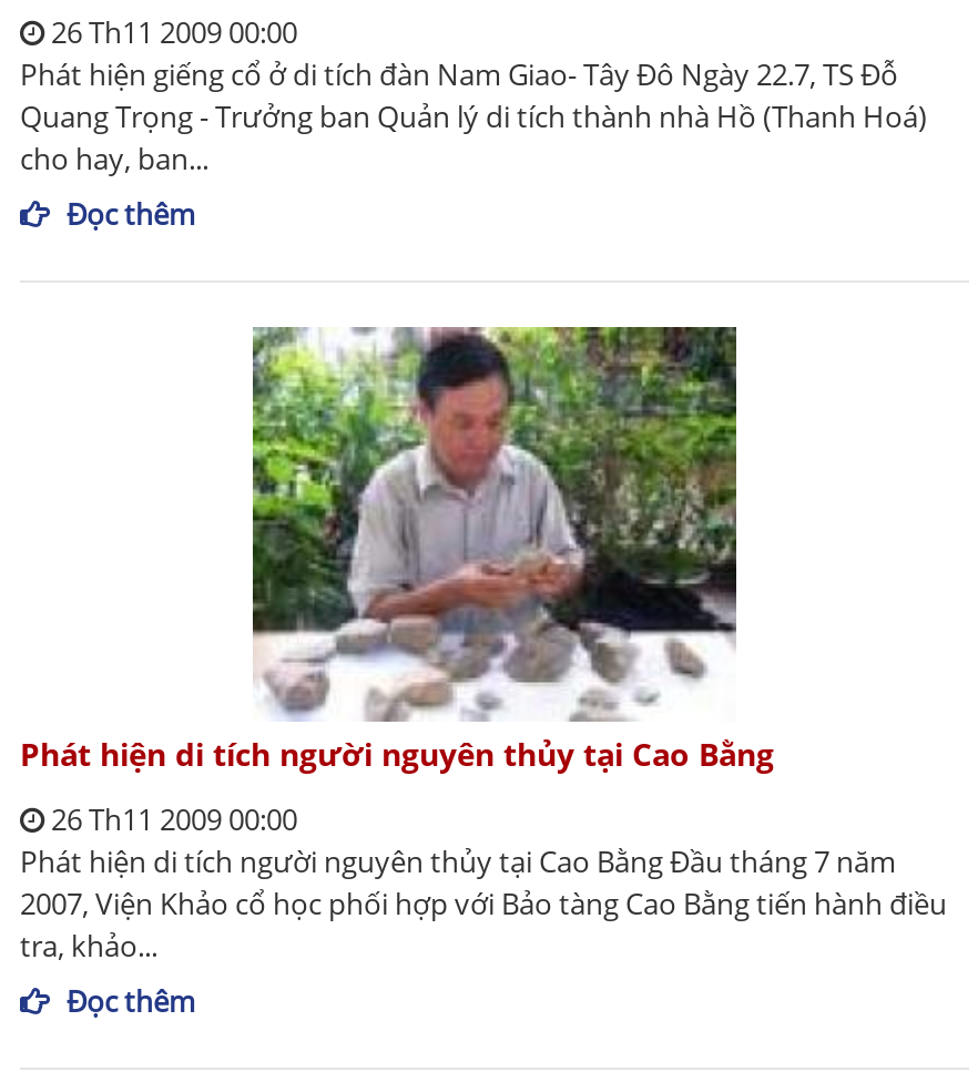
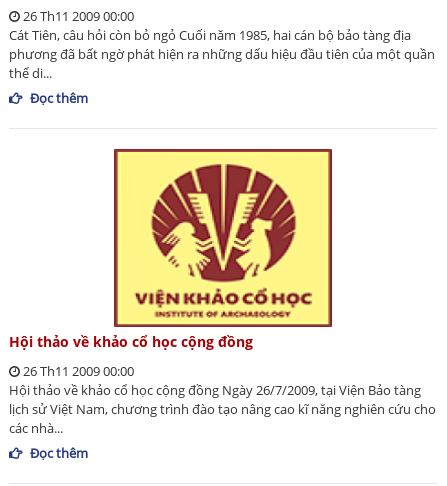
- Phát hiện giếng cổ ở di tích đàn Nam Giao- Tây Đô Ngày 22.7, TS Đỗ
- Quang Trọng - Trưởng ban Quản lý di tích thành nhà Hồ (Thanh Hoá)
- cho hay, ban...
+ Cát Tiên, câu hỏi còn bỏ ngỏ Cuối năm 1985, hai cán bộ bảo tàng địa
+ phương đã bất ngờ phát hiện ra những dấu hiệu đầu tiên của một quần
+ thể di...

- [image]
- Phát hiện di tích người nguyên thủy tại Cao Bằng
+ [image]
+ Hội thảo về khảo cổ học cộng đồng

- Phát hiện di tích người nguyên thủy tại Cao Bằng Đầu tháng 7 năm
- 2007, Viện Khảo cổ học phối hợp với Bảo tàng Cao Bằng tiến hành điều
- tra, khảo...
+ Hội thảo về khảo cổ học cộng đồng Ngày 26/7/2009, tại Viện Bảo tàng
+ lịch sử Việt Nam, chương trình đào tạo nâng cao kĩ năng nghiên cứu cho
+ các nhà...
